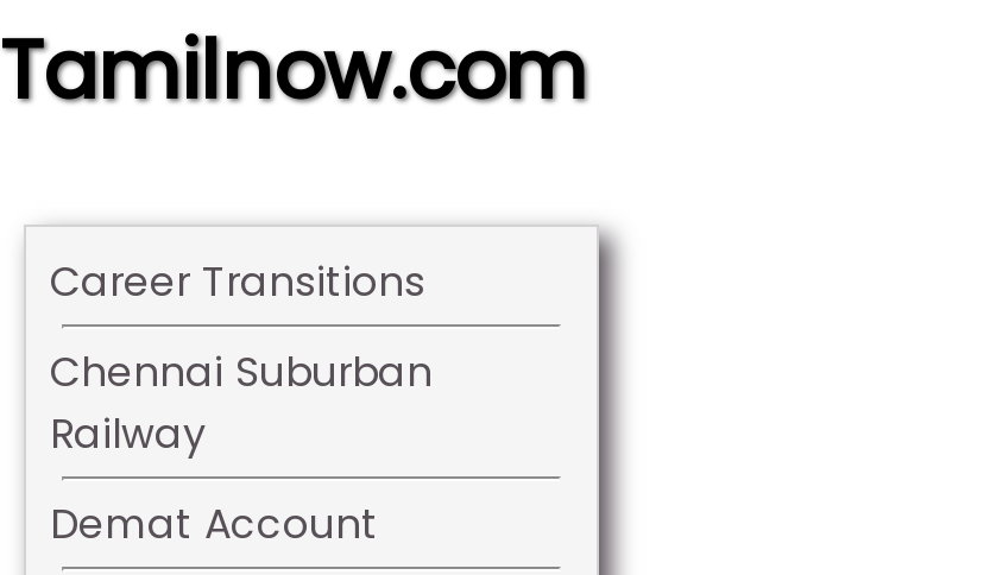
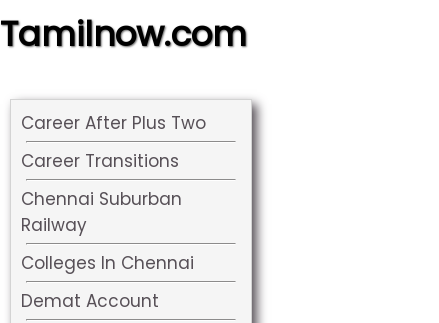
+ Career After Plus Two

+ Colleges In Chennai
